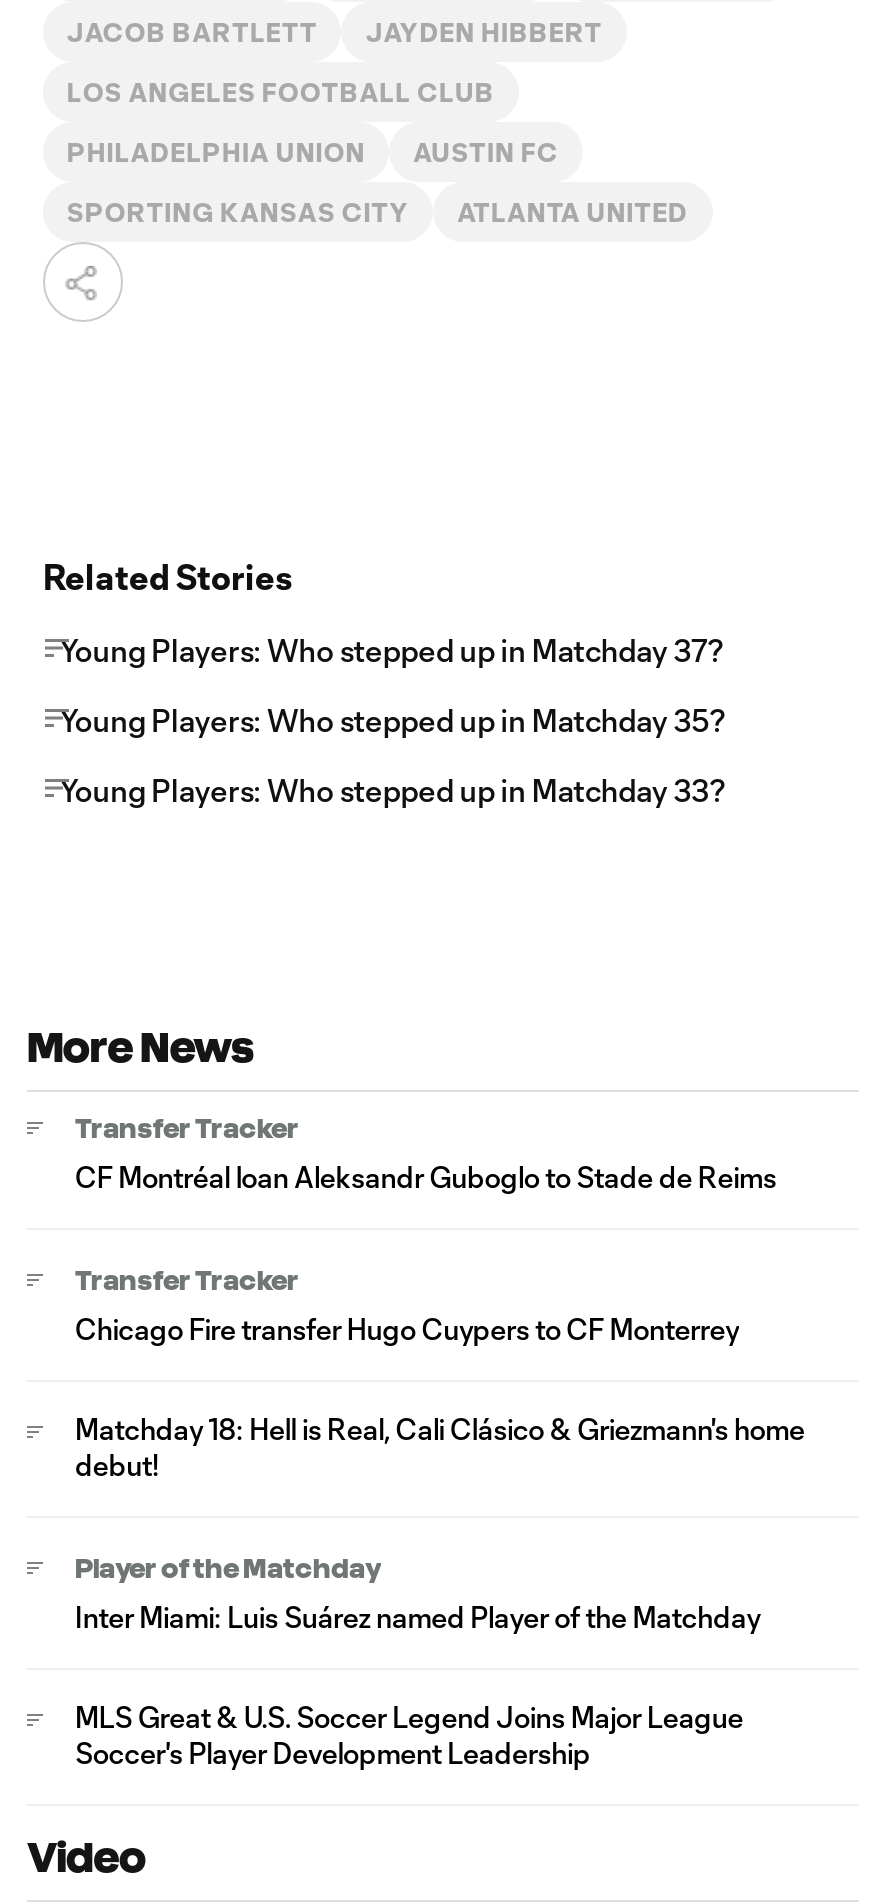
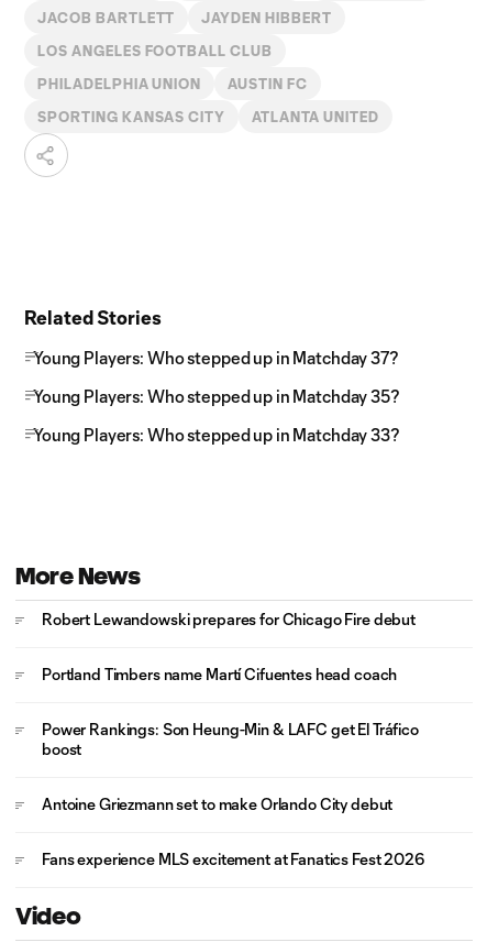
- Transfer Tracker
- CF Montréal loan Aleksandr Guboglo to Stade de Reims
- Transfer Tracker
- Chicago Fire transfer Hugo Cuypers to CF Monterrey
- Matchday 18: Hell is Real, Cali Clásico & Griezmann's home
- debut!
- Player of the Matchday
- Inter Miami: Luis Suárez named Player of the Matchday
- MLS Great & U.S. Soccer Legend Joins Major League
- Soccer's Player Development Leadership
+ Robert Lewandowski prepares for Chicago Fire debut
+ Portland Timbers name Martí Cifuentes head coach
+ Power Rankings: Son Heung-Min & LAFC get El Tráfico
+ boost
+ Antoine Griezmann set to make Orlando City debut
+ Fans experience MLS excitement at Fanatics Fest 2026
